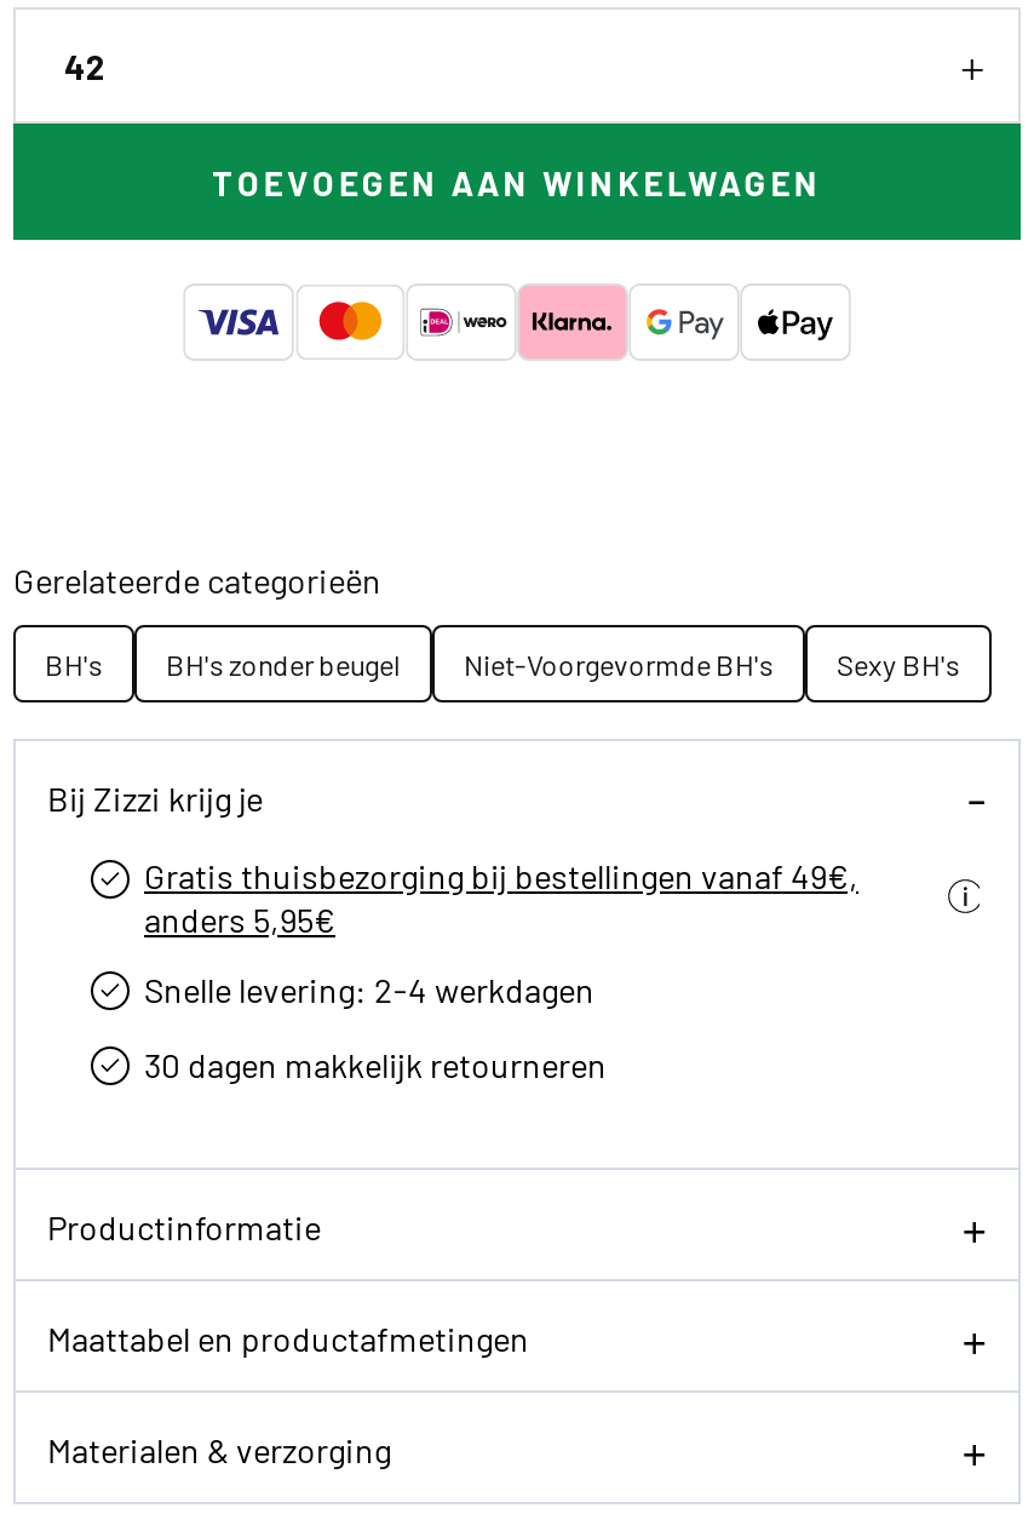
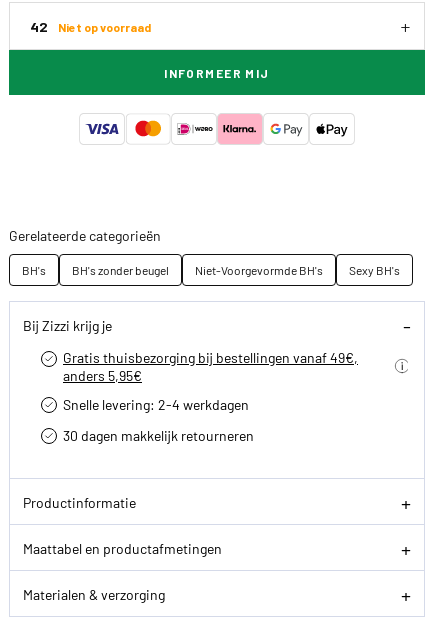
- TOEVOEGEN AAN WINKELWAGEN
+ Niet op voorraad
+ INFORMEER MIJ
